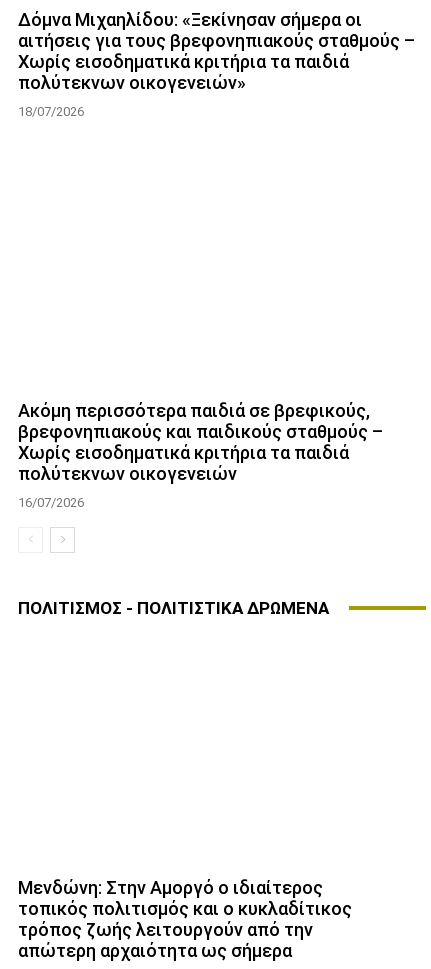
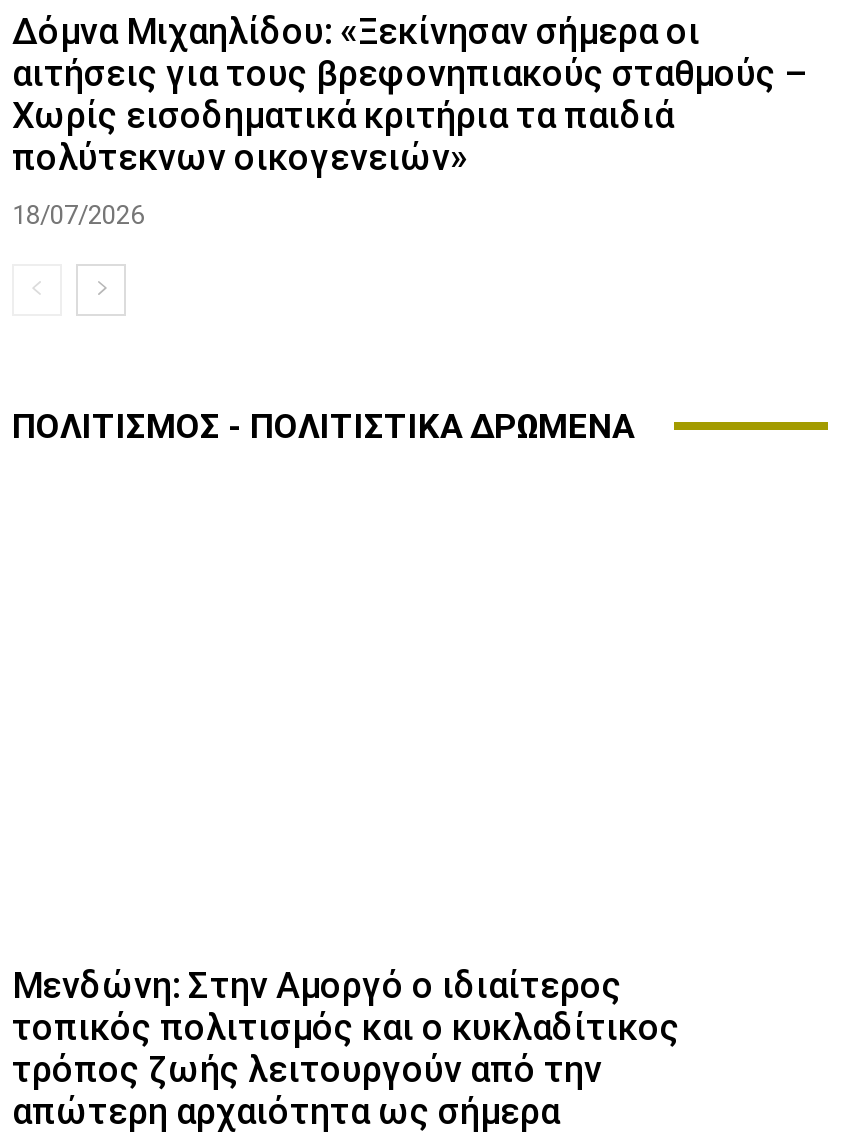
- Ακόμη περισσότερα παιδιά σε βρεφικούς,
- βρεφονηπιακούς και παιδικούς σταθμούς –
- Χωρίς εισοδηματικά κριτήρια τα παιδιά
- πολύτεκνων οικογενειών
- 16/07/2026
